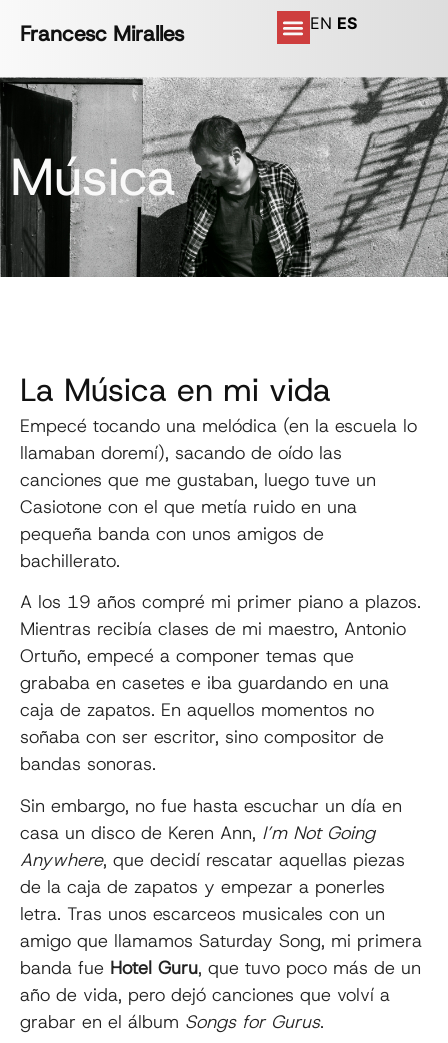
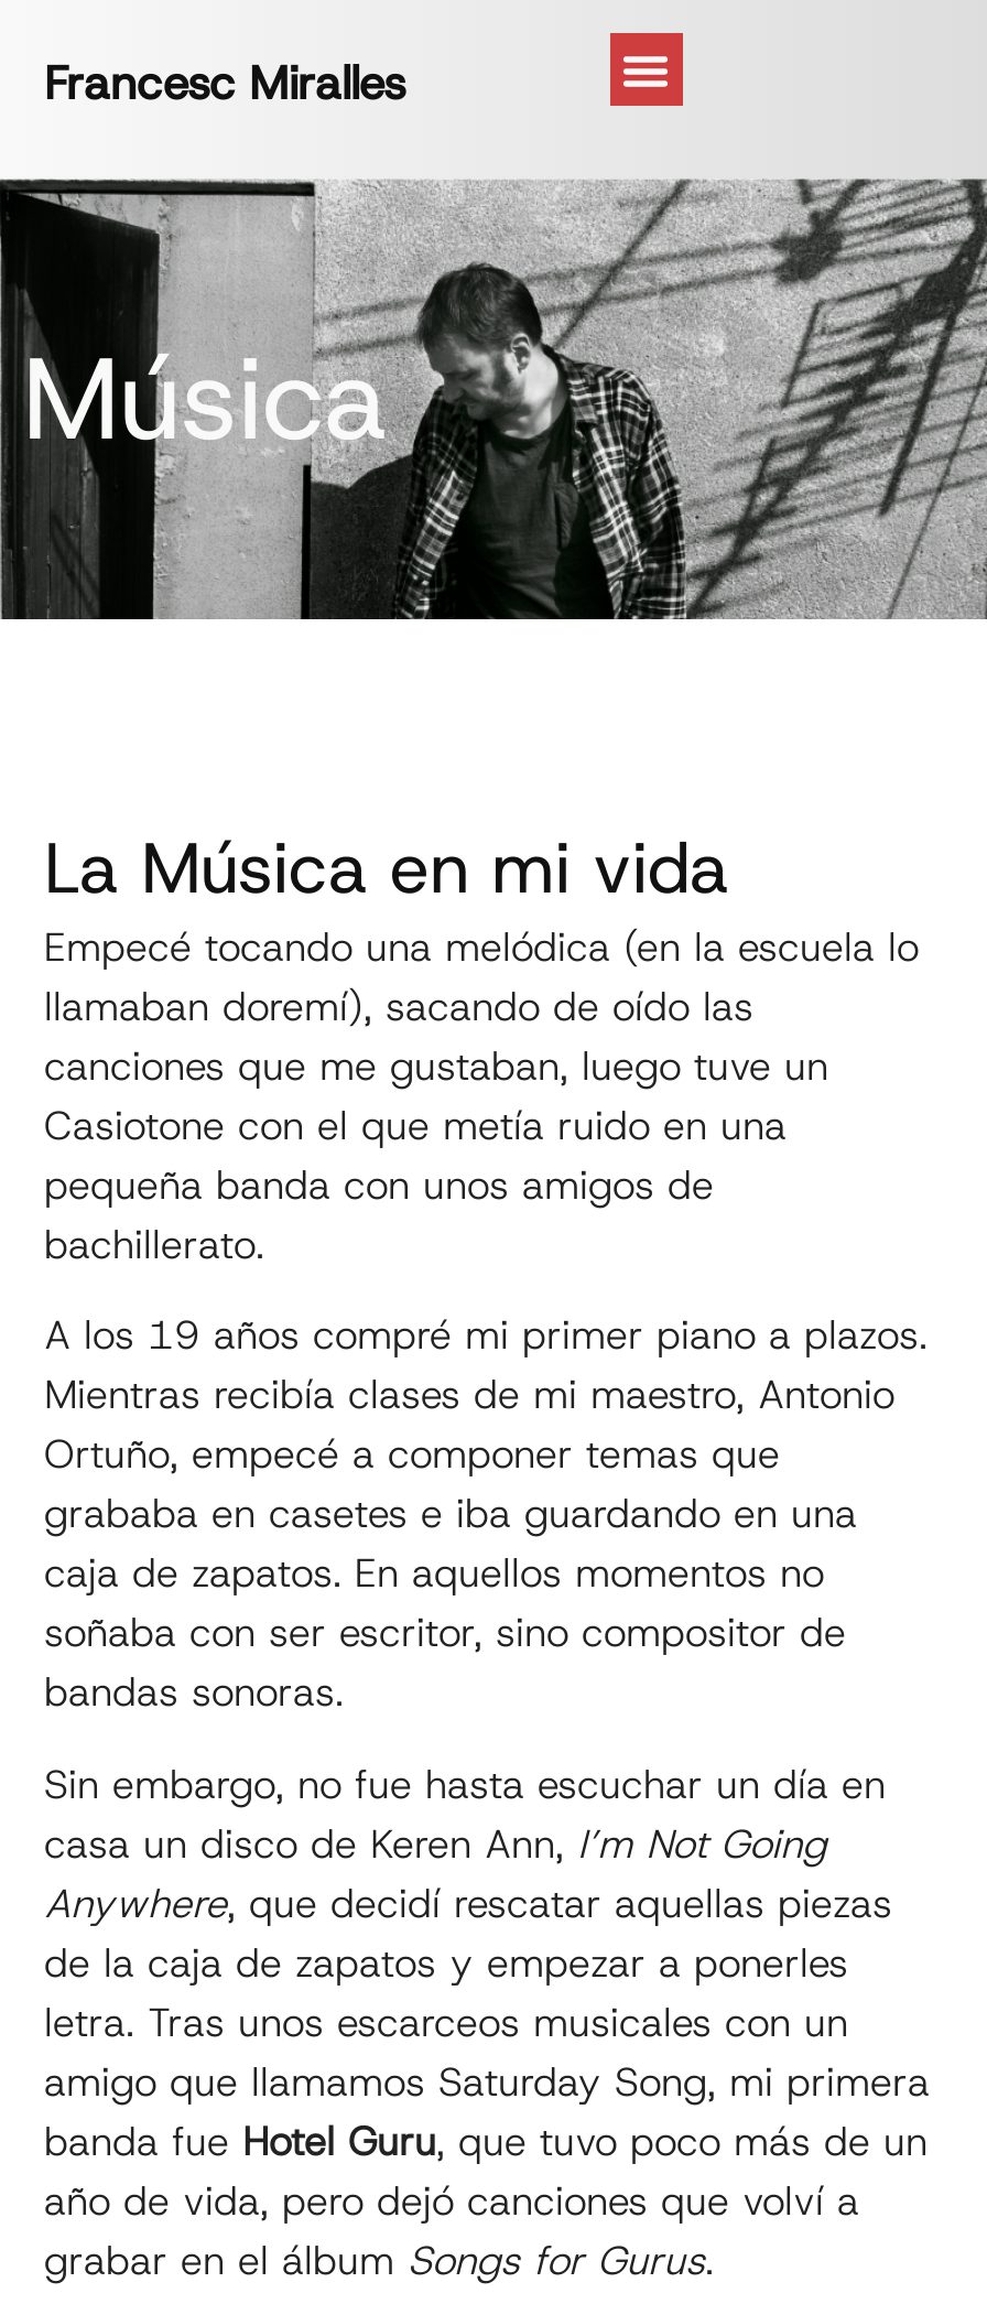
- EN ES
